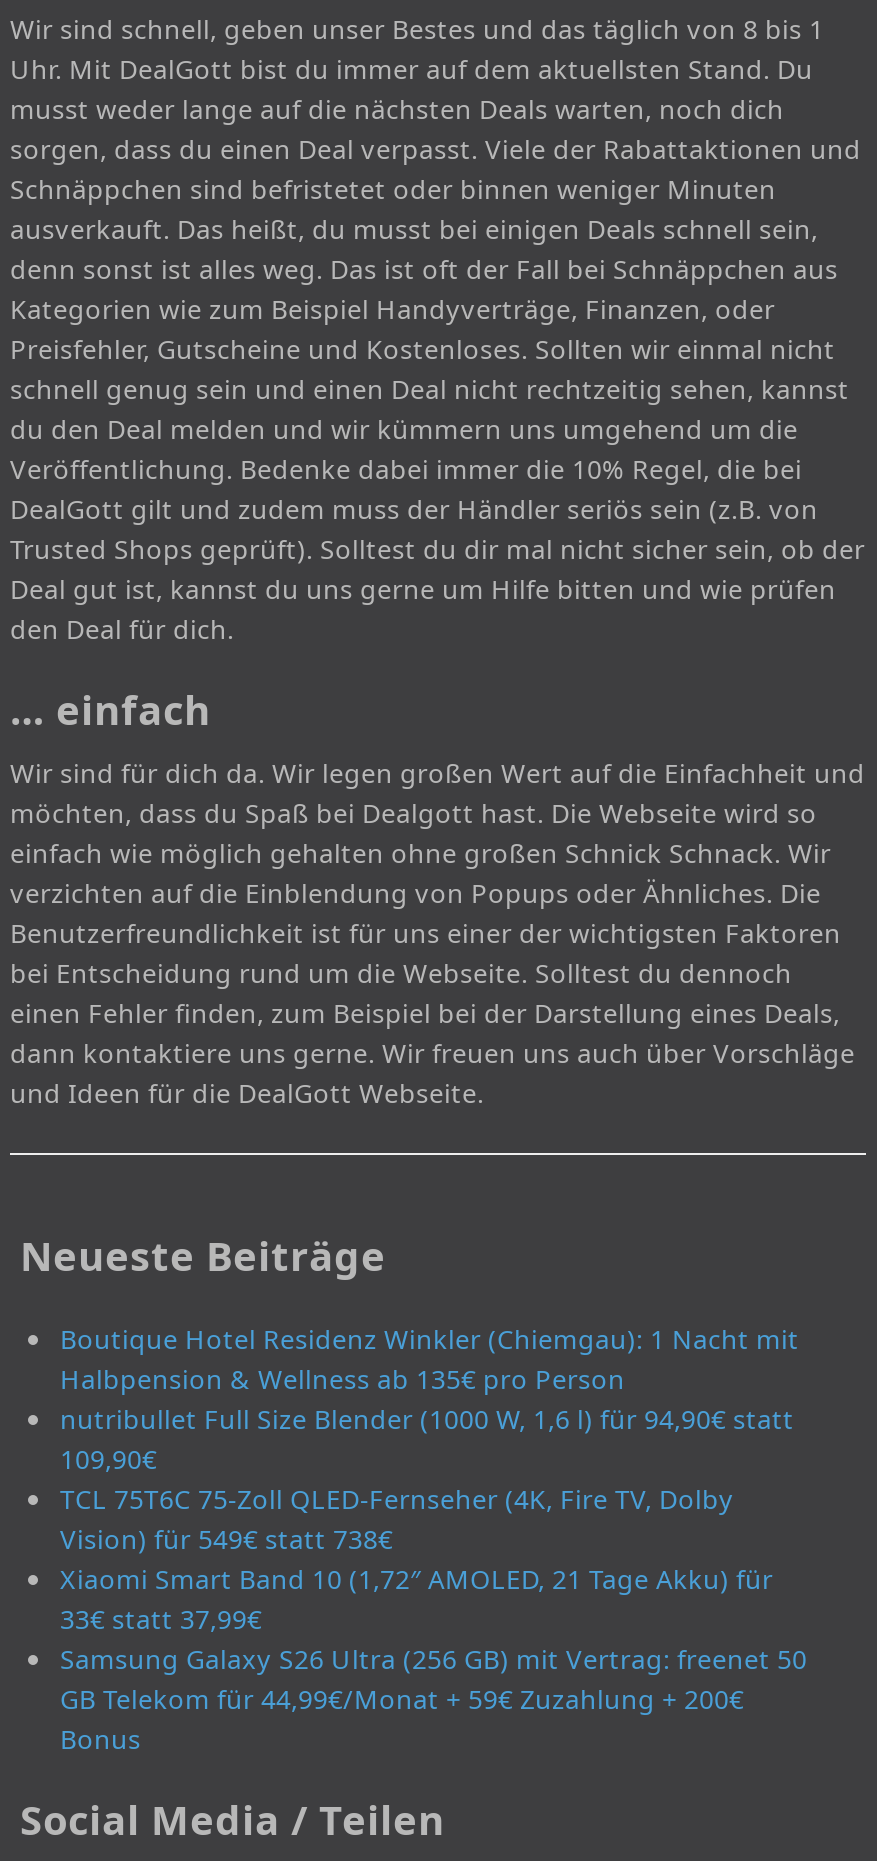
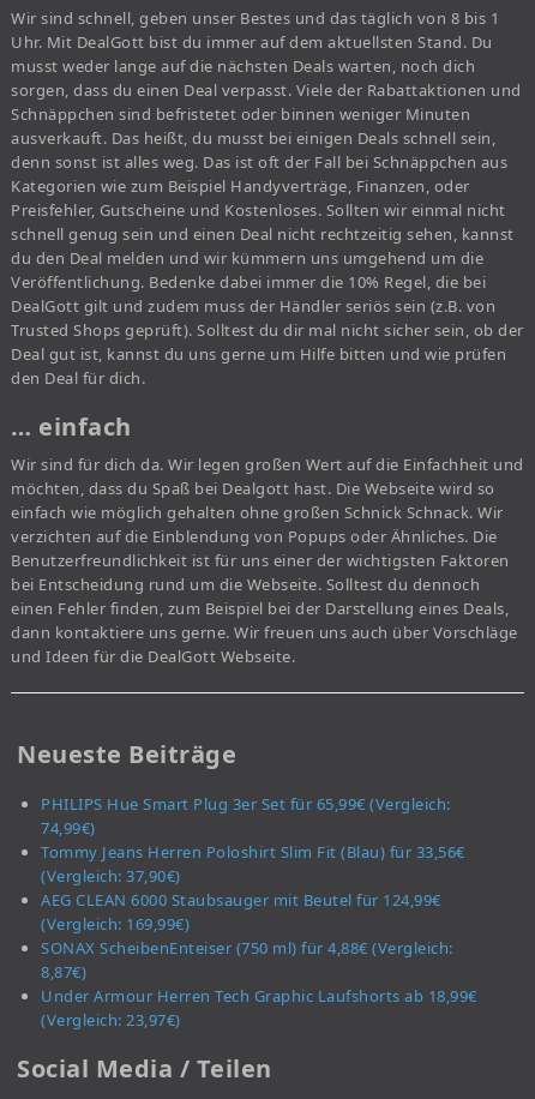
- Boutique Hotel Residenz Winkler (Chiemgau): 1 Nacht mit
- Halbpension & Wellness ab 135€ pro Person
- nutribullet Full Size Blender (1000 W, 1,6 l) für 94,90€ statt
- 109,90€
- TCL 75T6C 75-Zoll QLED-Fernseher (4K, Fire TV, Dolby
- Vision) für 549€ statt 738€
- Xiaomi Smart Band 10 (1,72″ AMOLED, 21 Tage Akku) für
- 33€ statt 37,99€
- Samsung Galaxy S26 Ultra (256 GB) mit Vertrag: freenet 50
- GB Telekom für 44,99€/Monat + 59€ Zuzahlung + 200€
- Bonus
+ PHILIPS Hue Smart Plug 3er Set für 65,99€ (Vergleich:
+ 74,99€)
+ Tommy Jeans Herren Poloshirt Slim Fit (Blau) für 33,56€
+ (Vergleich: 37,90€)
+ AEG CLEAN 6000 Staubsauger mit Beutel für 124,99€
+ (Vergleich: 169,99€)
+ SONAX ScheibenEnteiser (750 ml) für 4,88€ (Vergleich:
+ 8,87€)
+ Under Armour Herren Tech Graphic Laufshorts ab 18,99€
+ (Vergleich: 23,97€)
